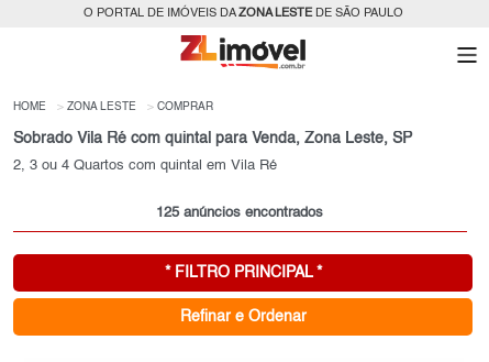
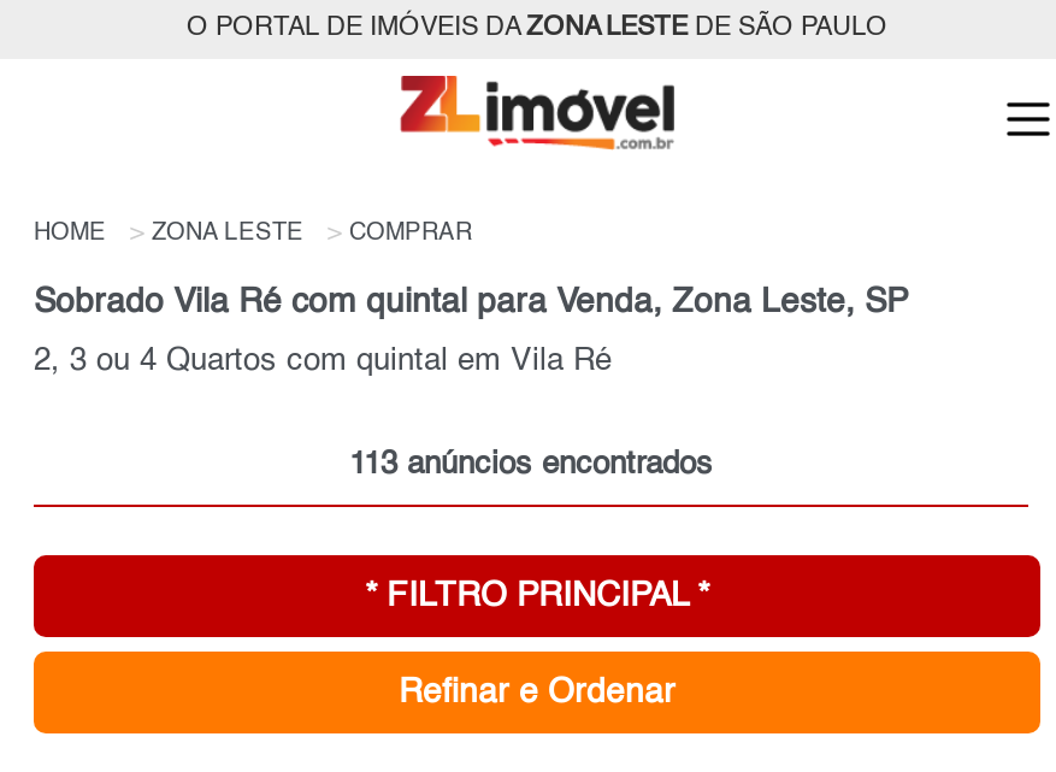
- 125 anúncios encontrados
+ 113 anúncios encontrados
